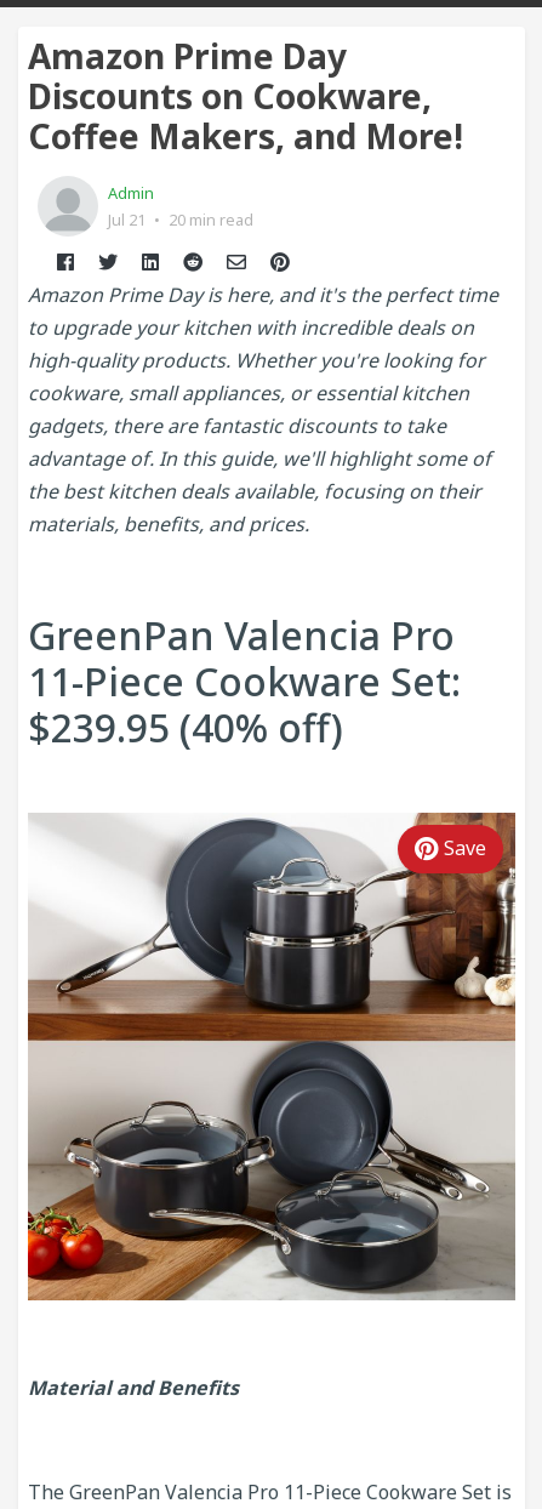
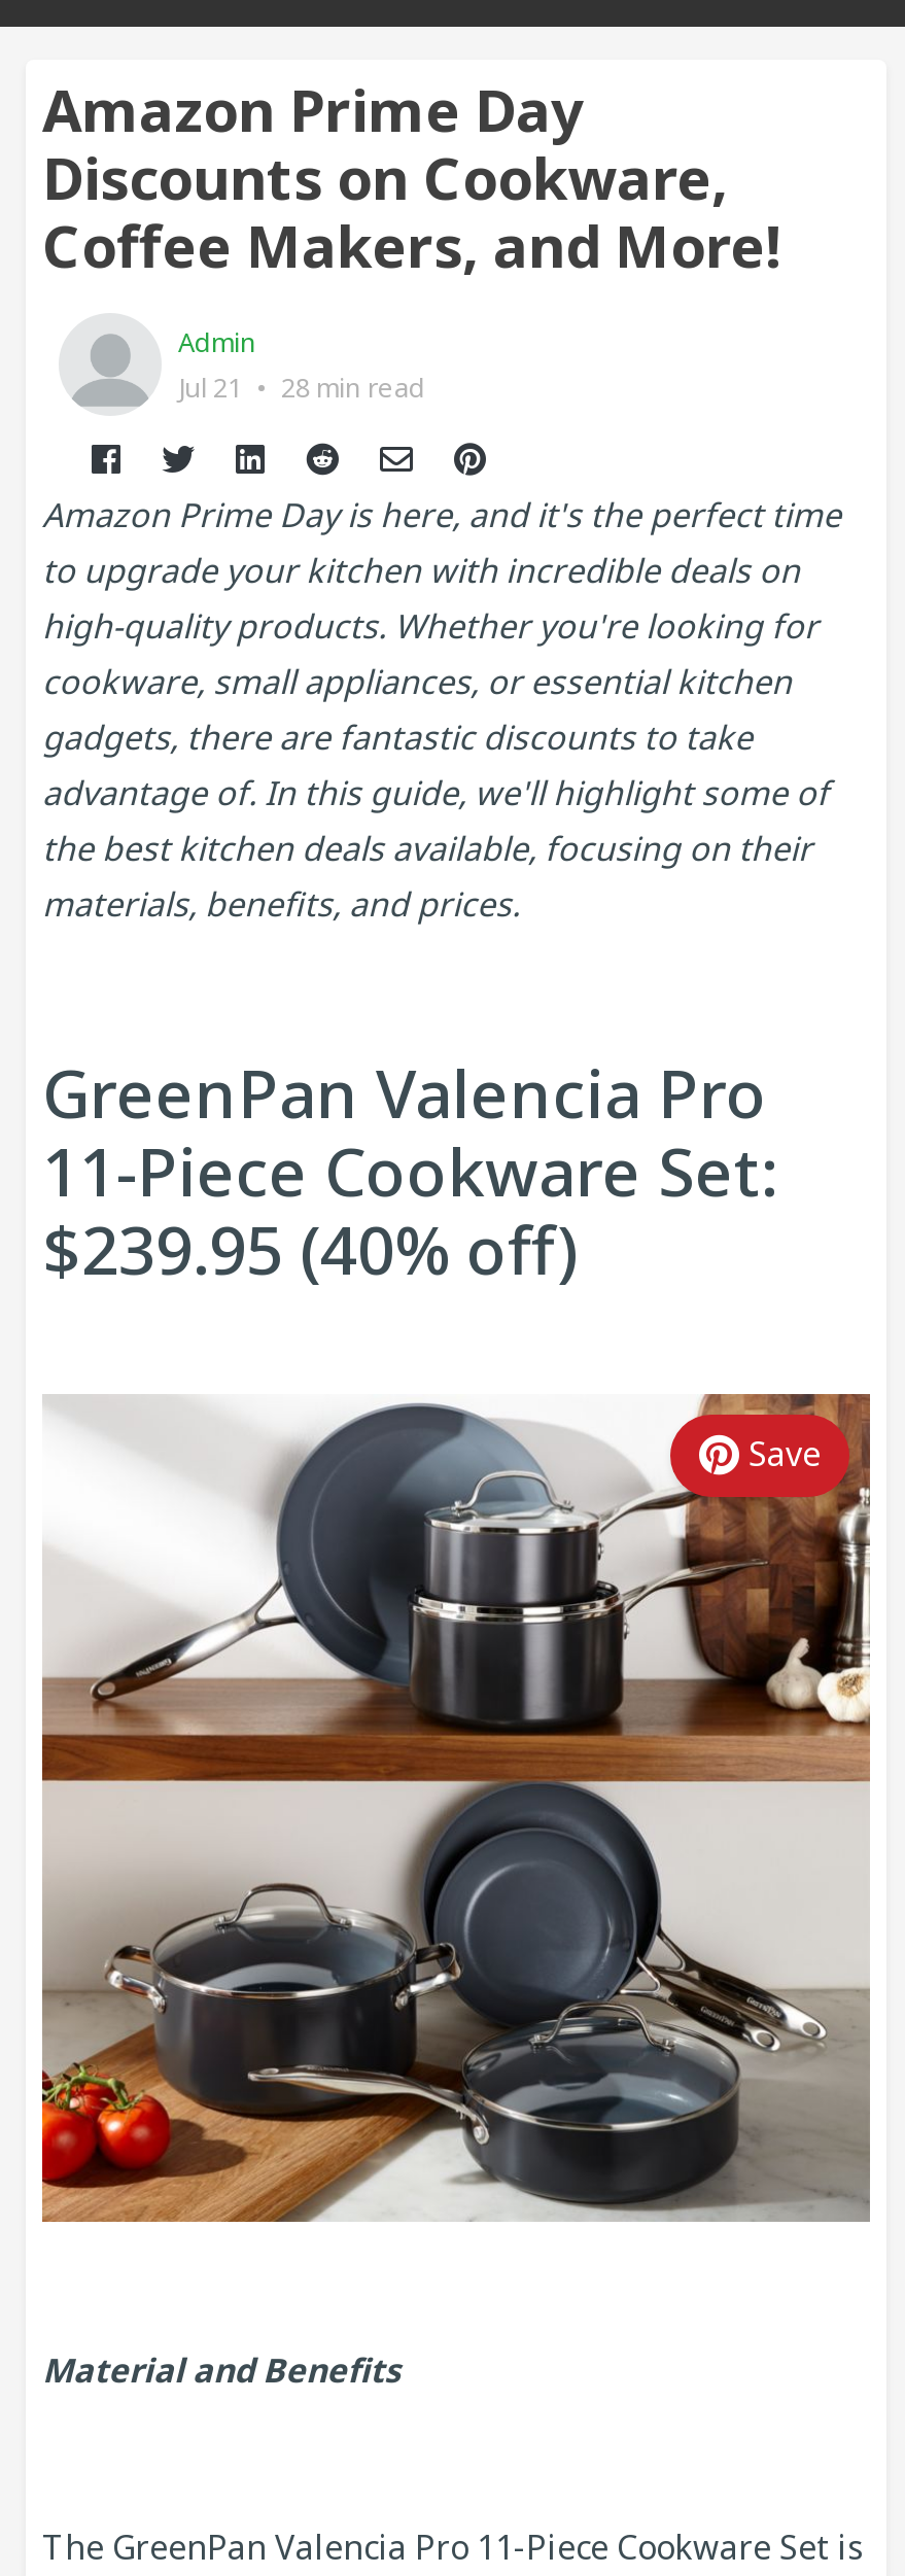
- Jul 21 • 20 min read
+ Jul 21 • 28 min read
